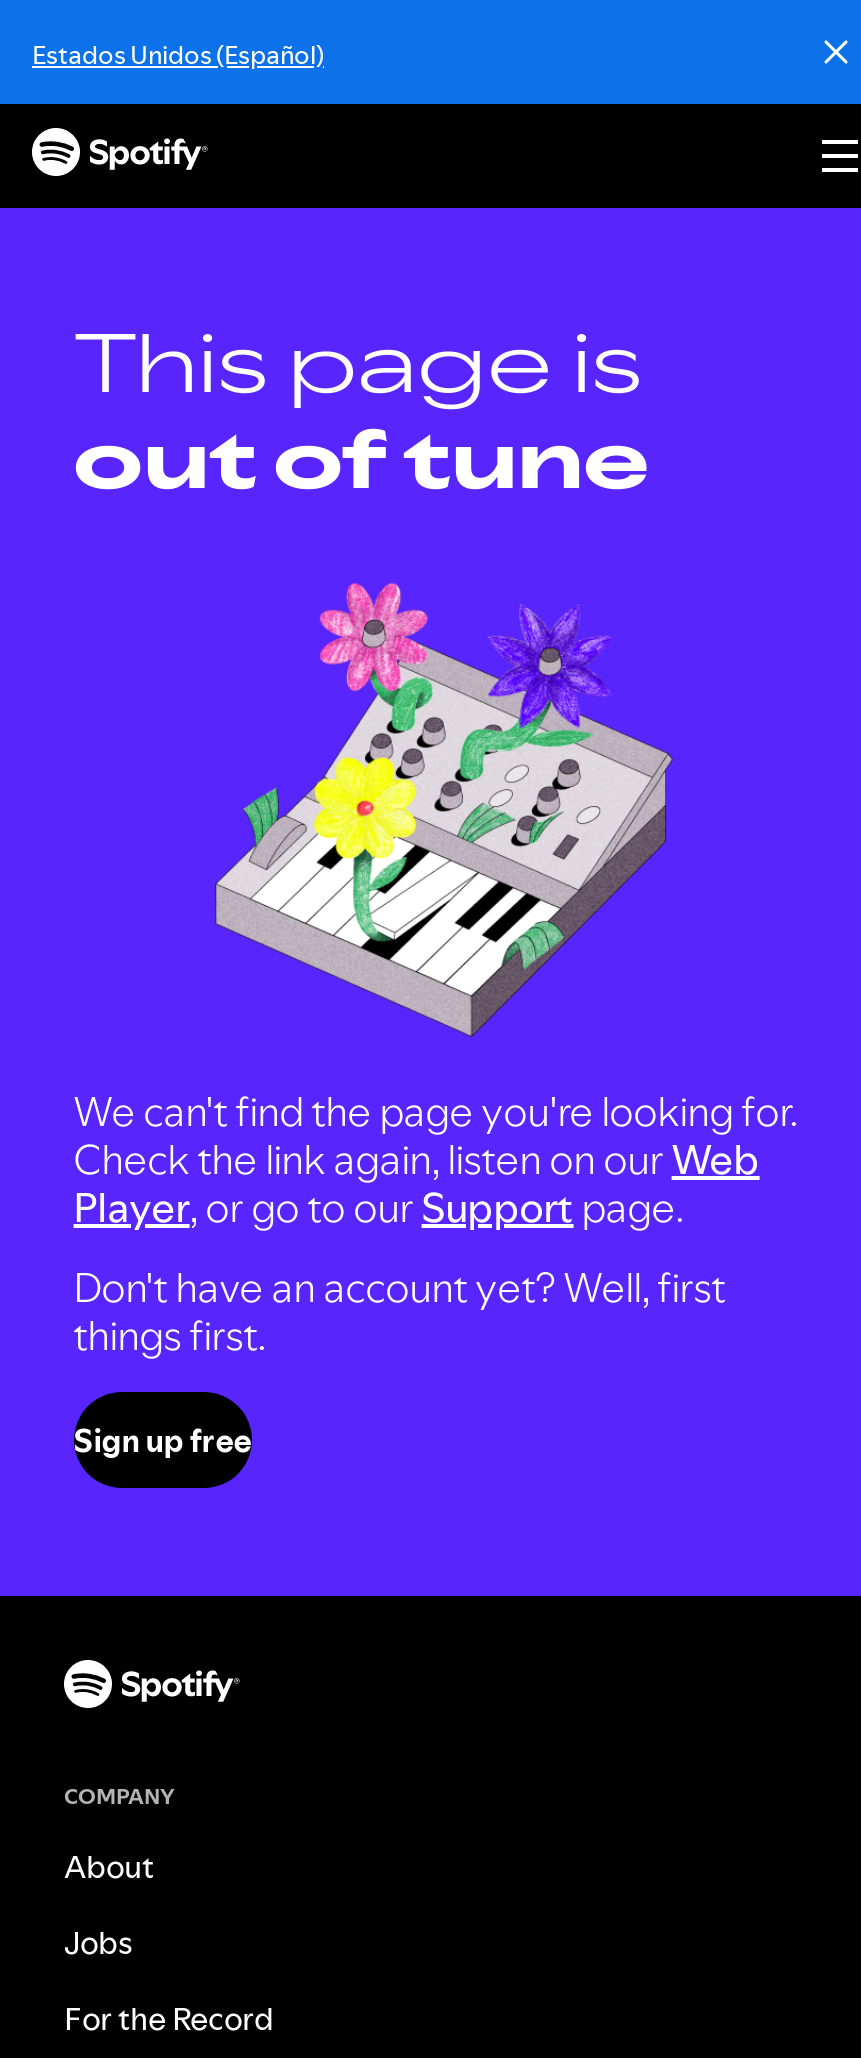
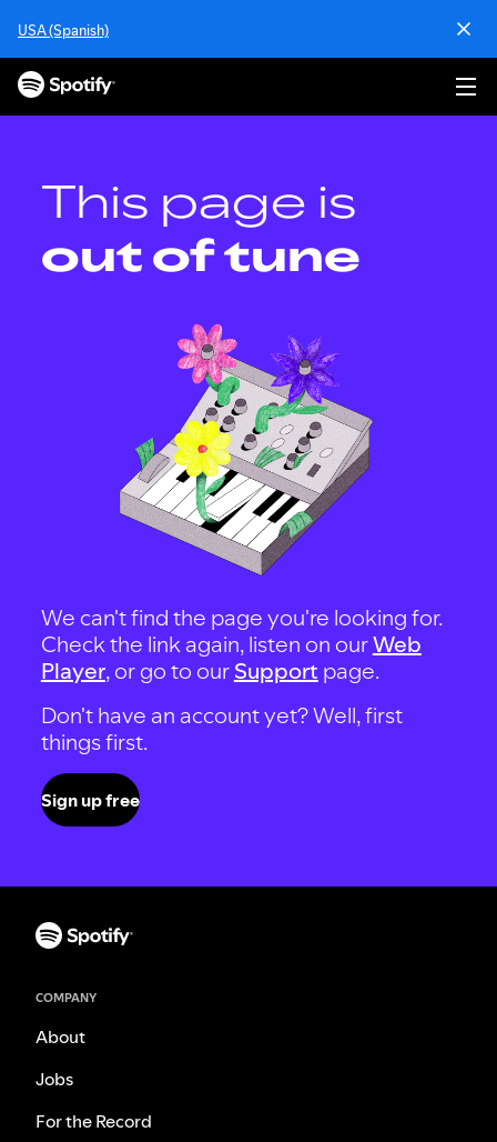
- Estados Unidos (Español)
+ USA (Spanish)
